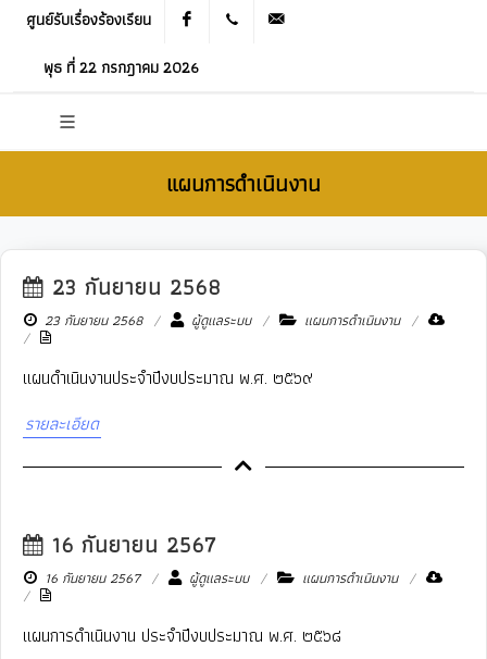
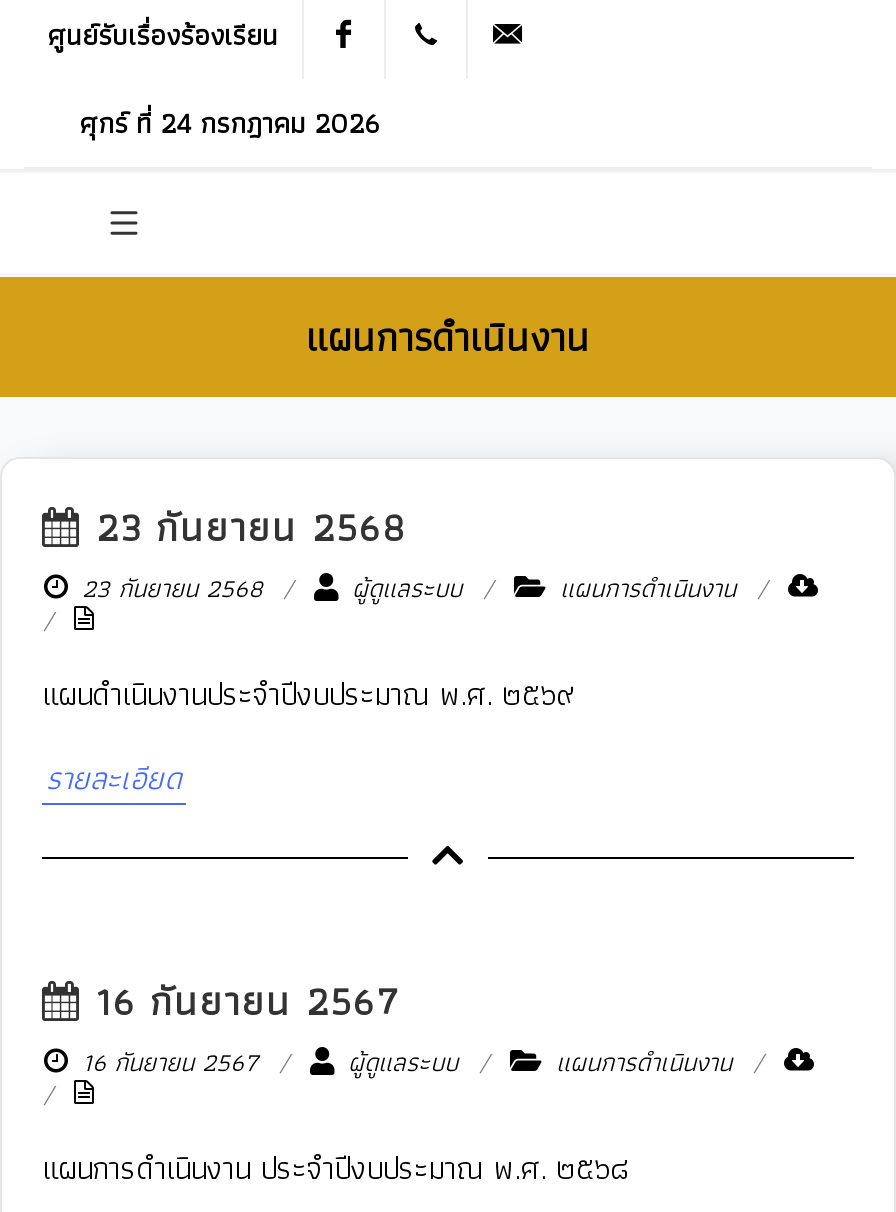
- พุธ ที่ 22 กรกฎาคม 2026
+ ศุกร์ ที่ 24 กรกฎาคม 2026
